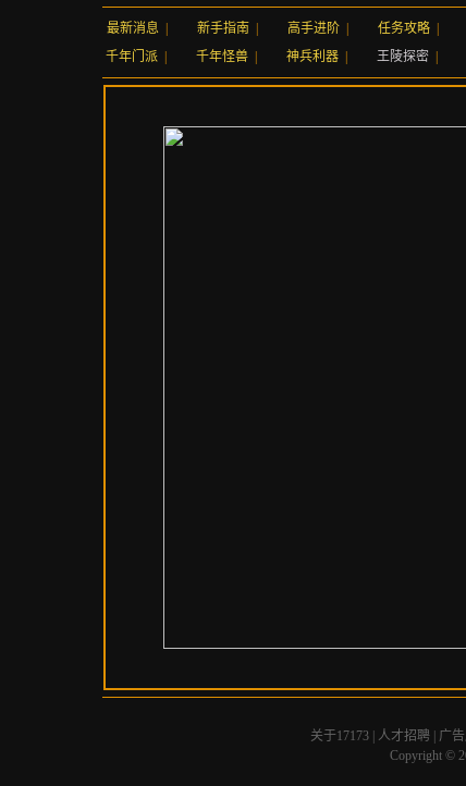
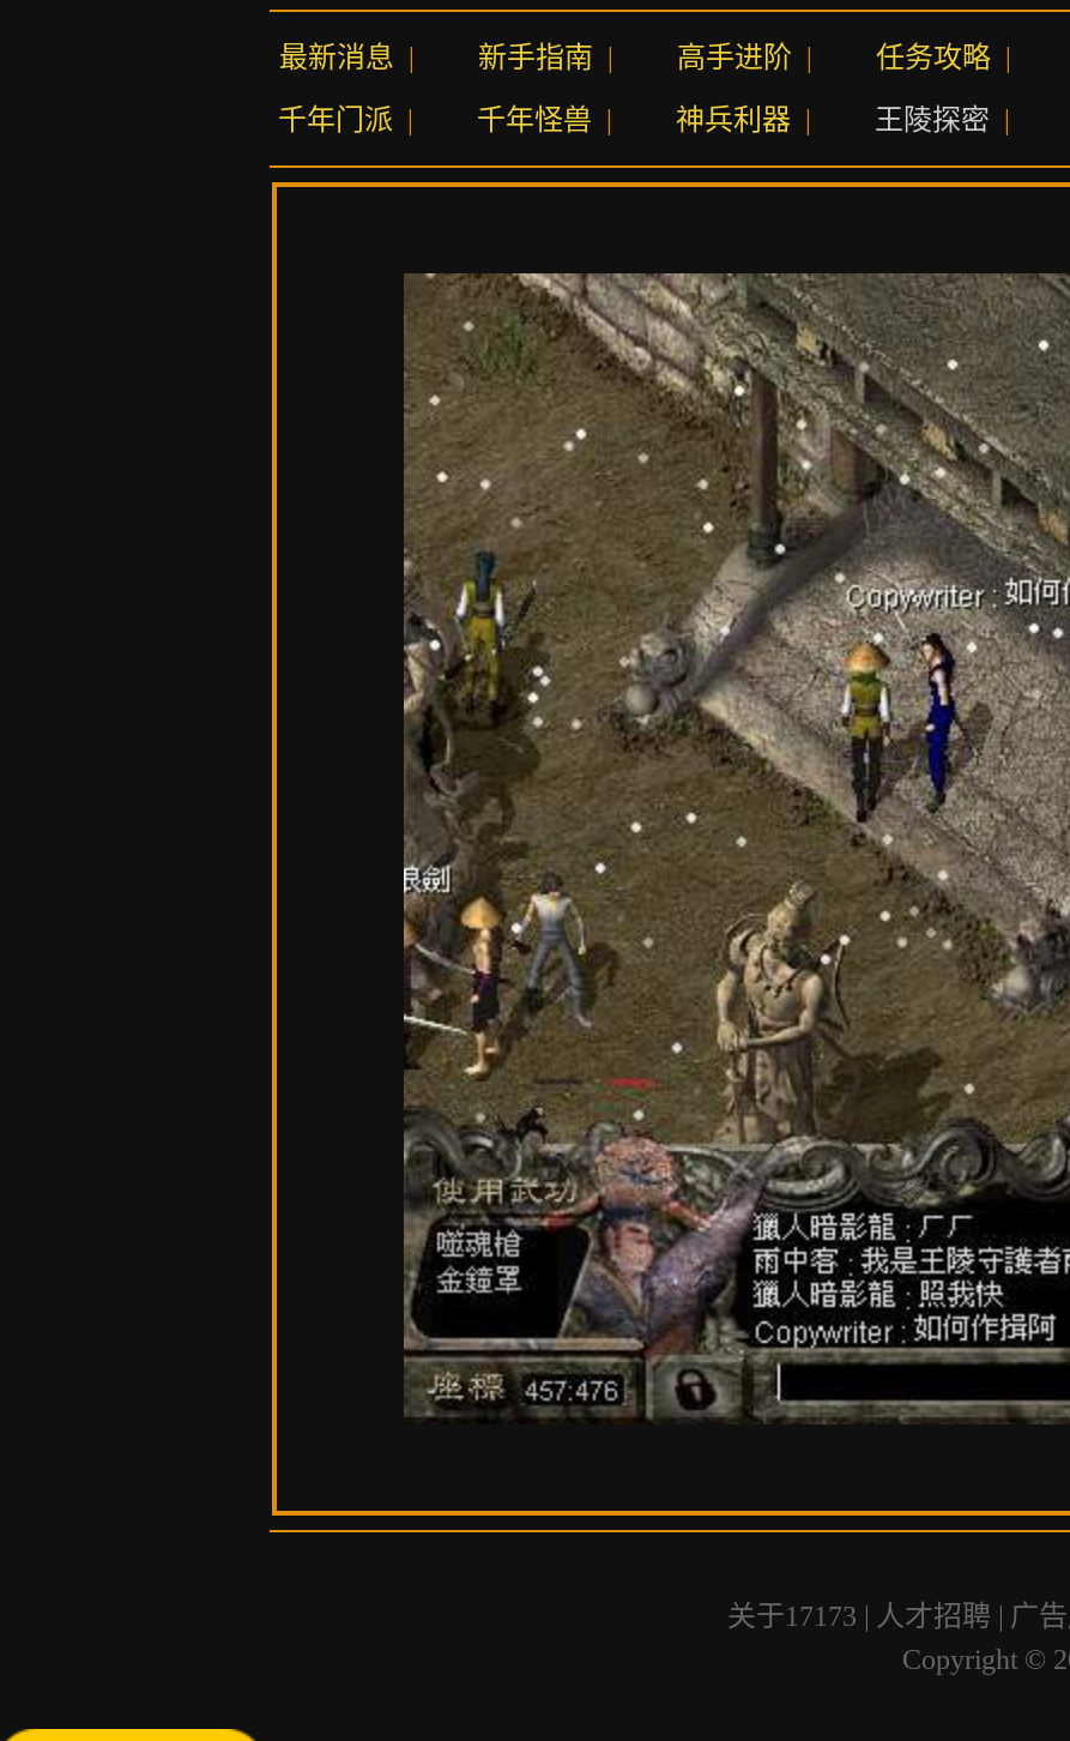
+ [image]
